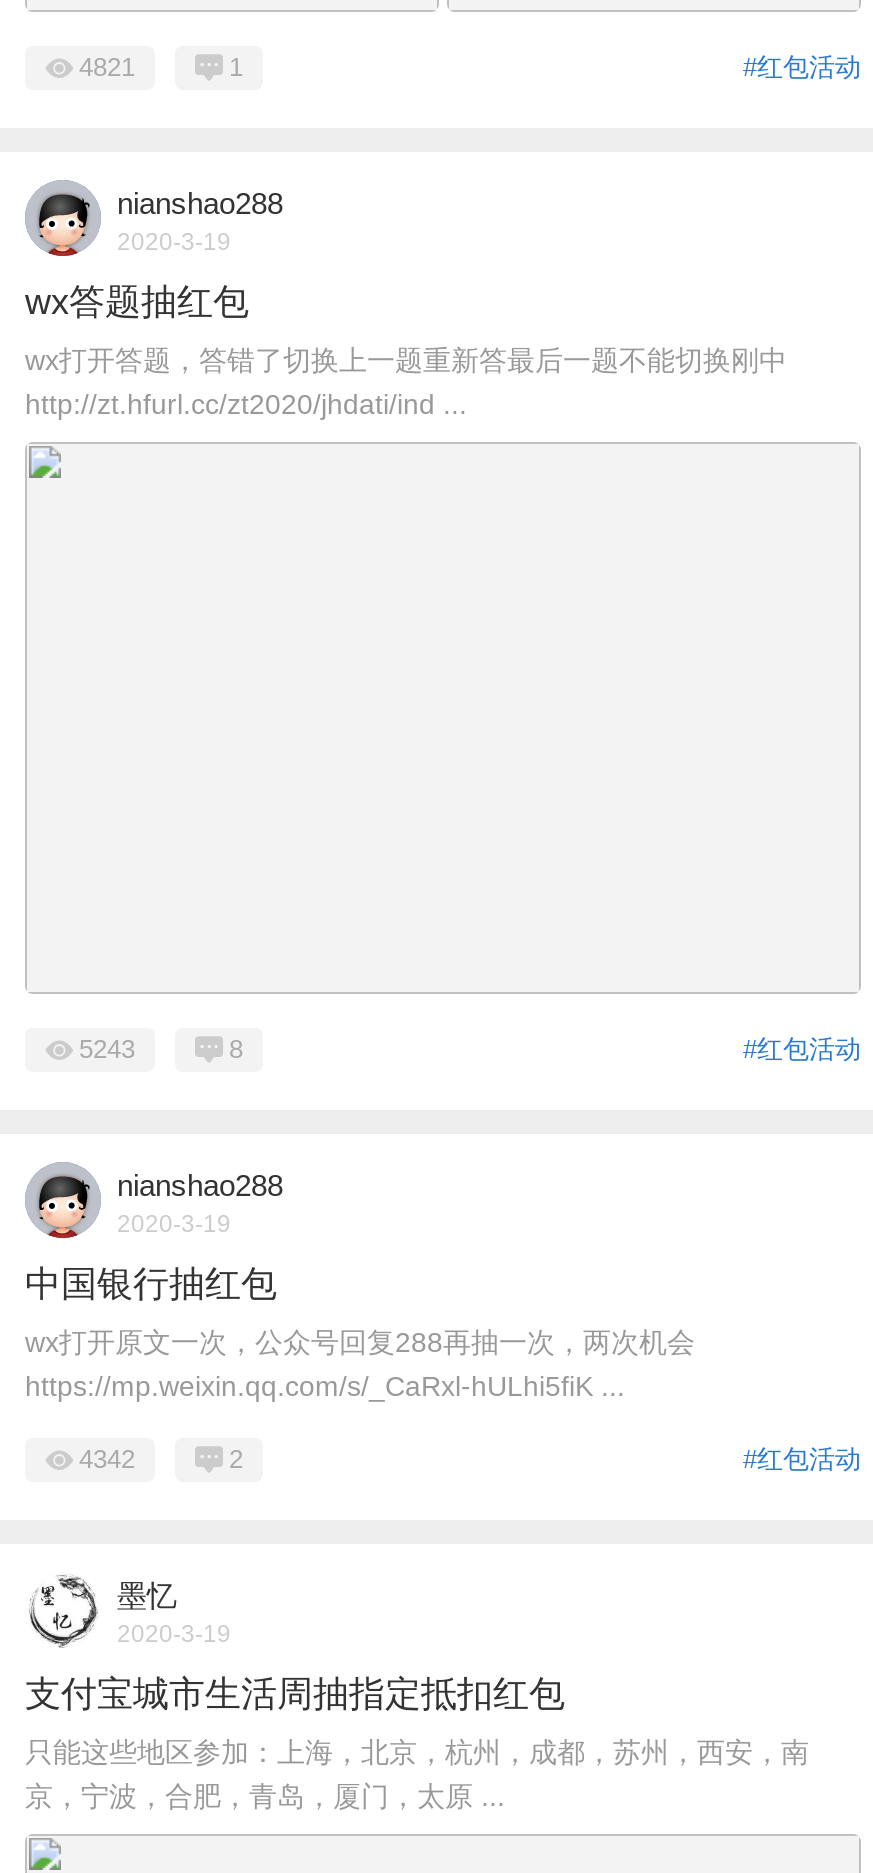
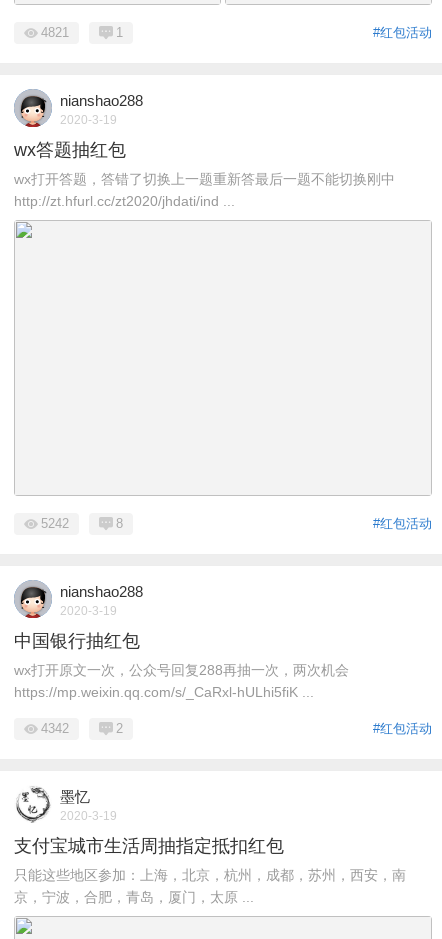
- 5243
+ 5242
